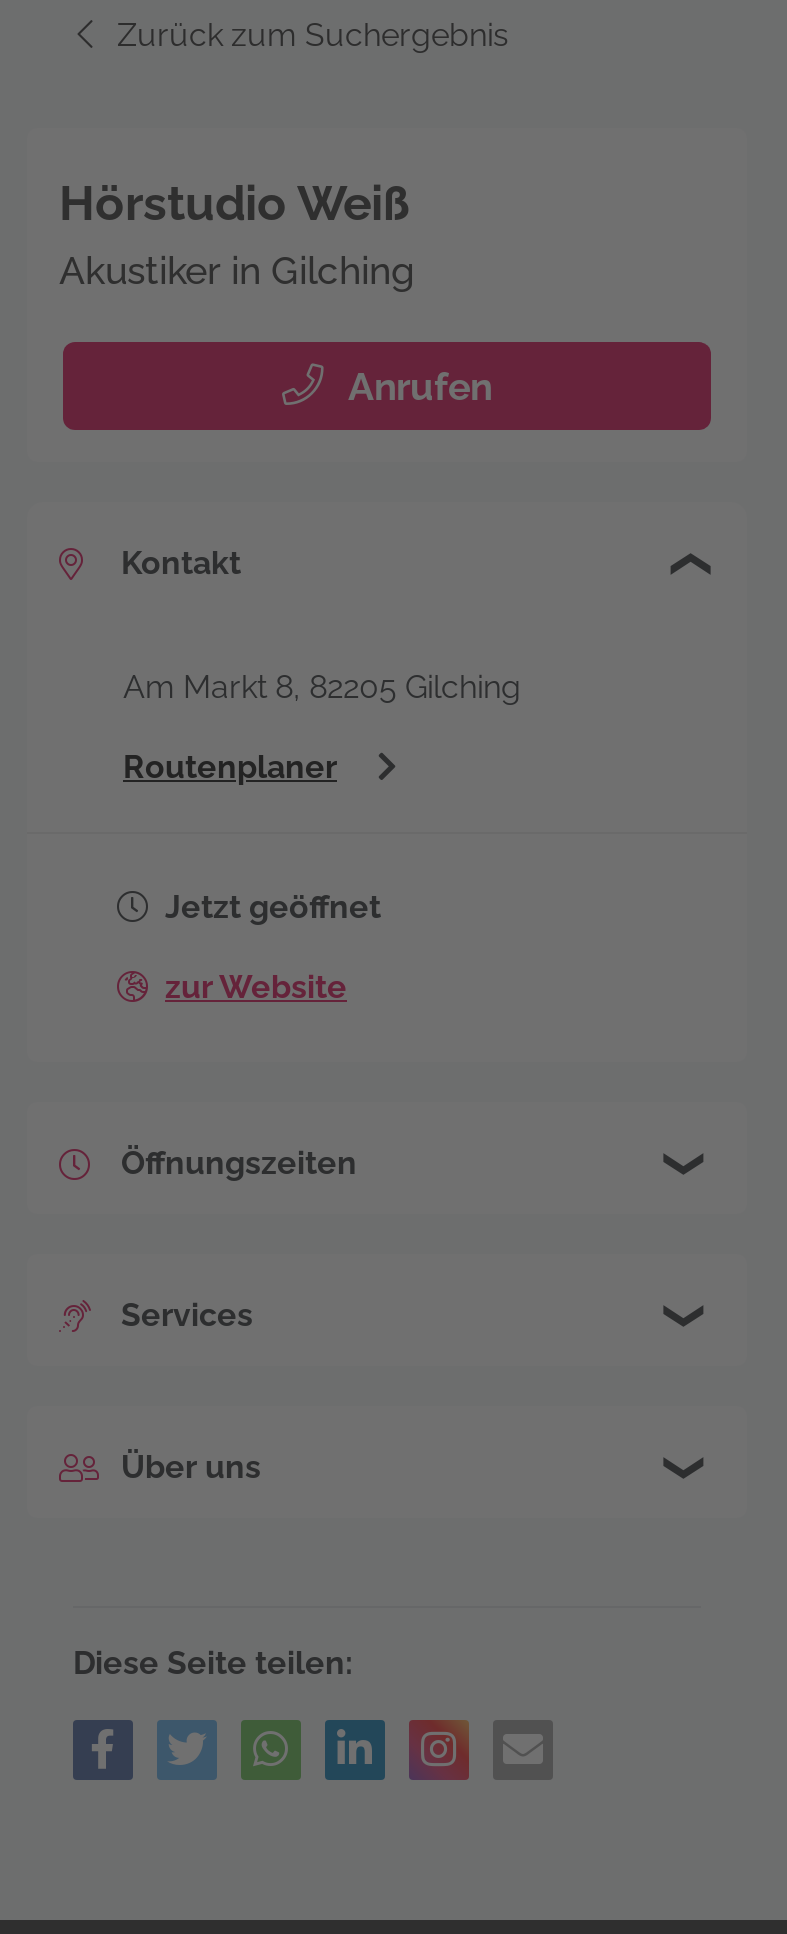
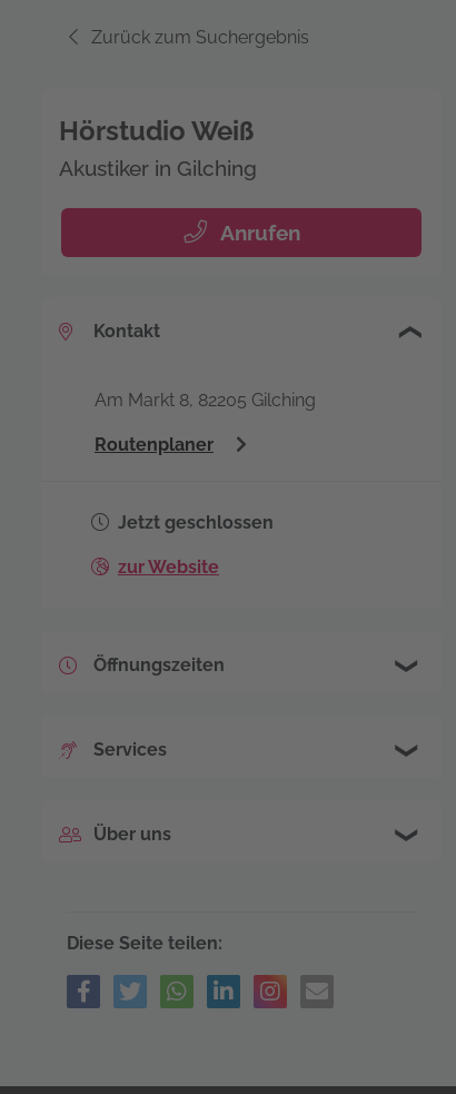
- Jetzt geöffnet
+ Jetzt geschlossen
